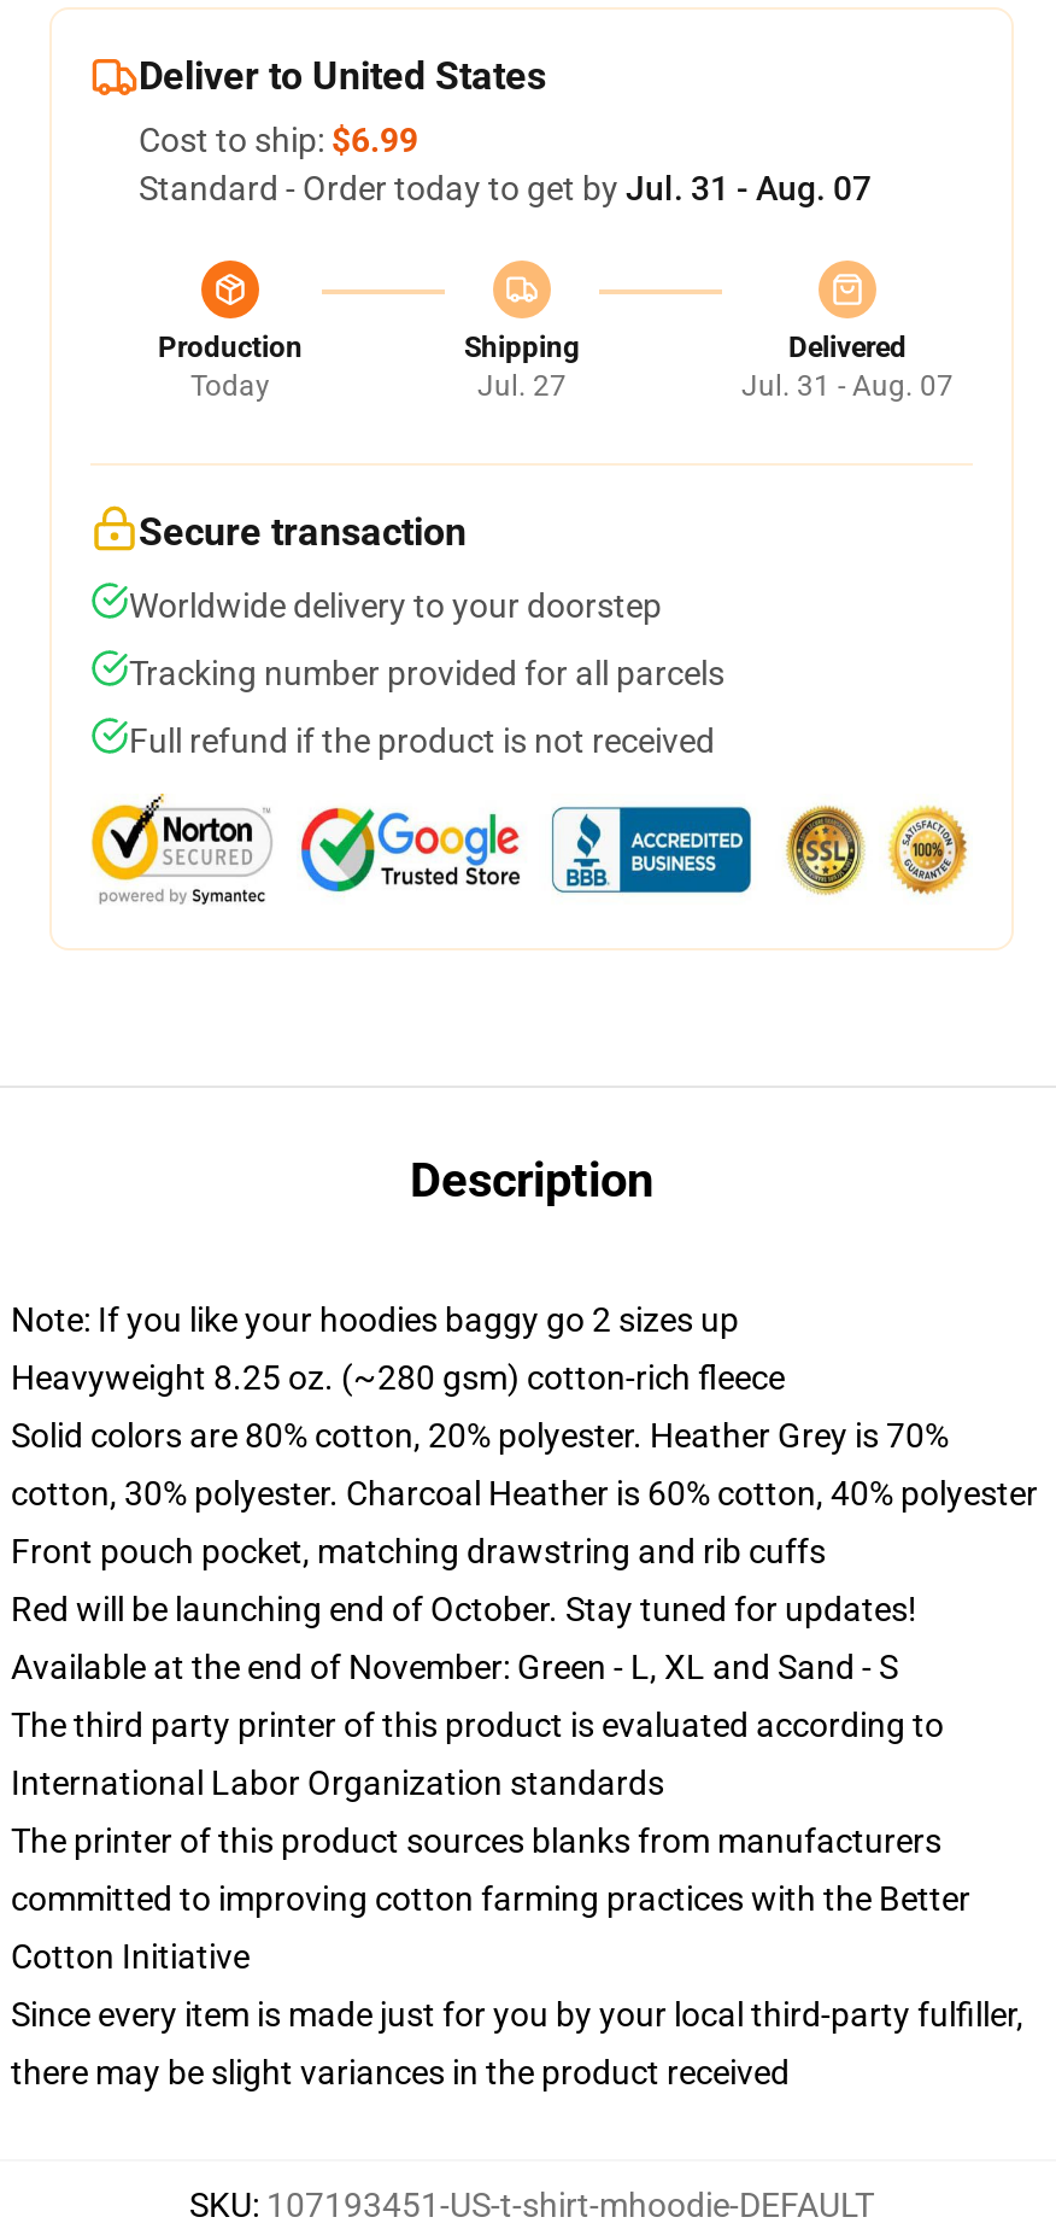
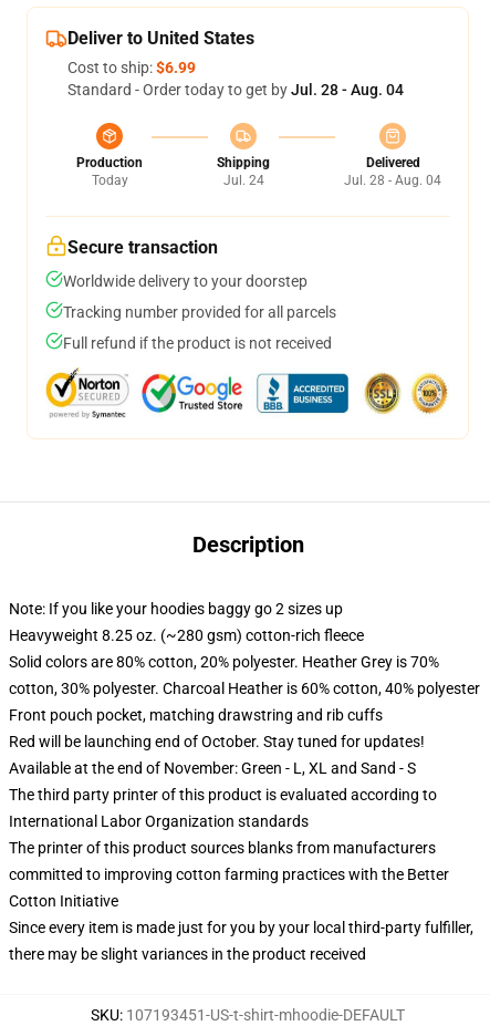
- Standard - Order today to get by Jul. 31 - Aug. 07
+ Standard - Order today to get by Jul. 28 - Aug. 04

- Jul. 27
+ Jul. 24

- Jul. 31 - Aug. 07
+ Jul. 28 - Aug. 04
